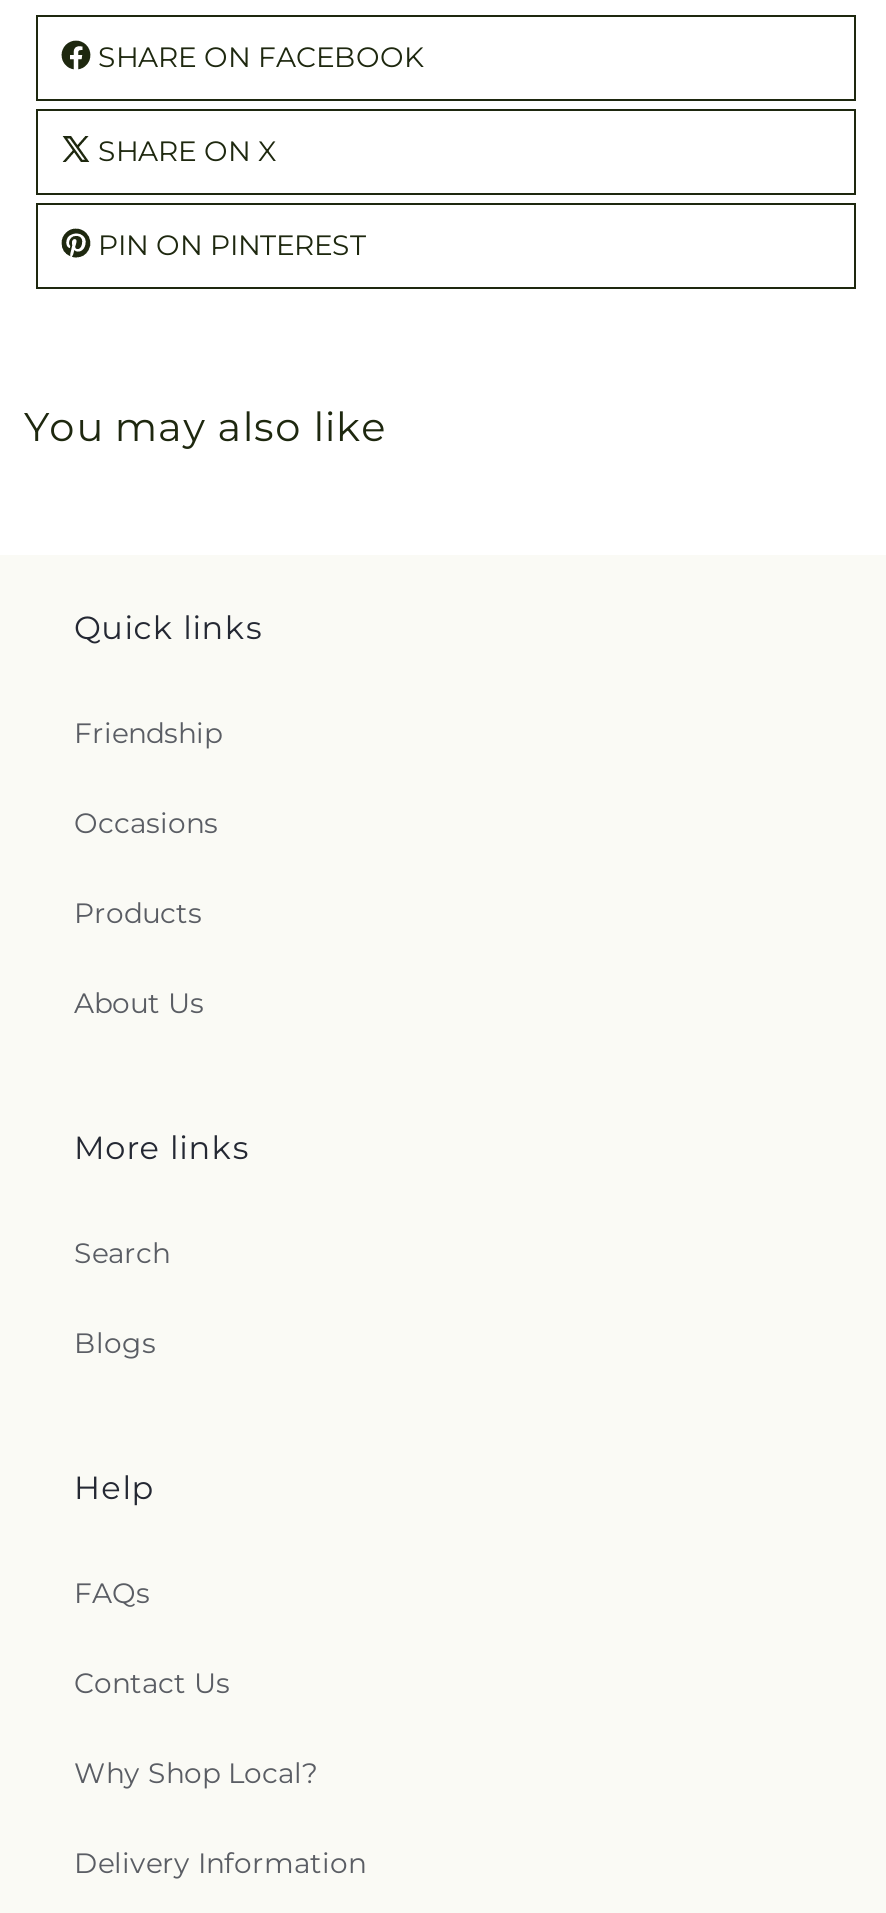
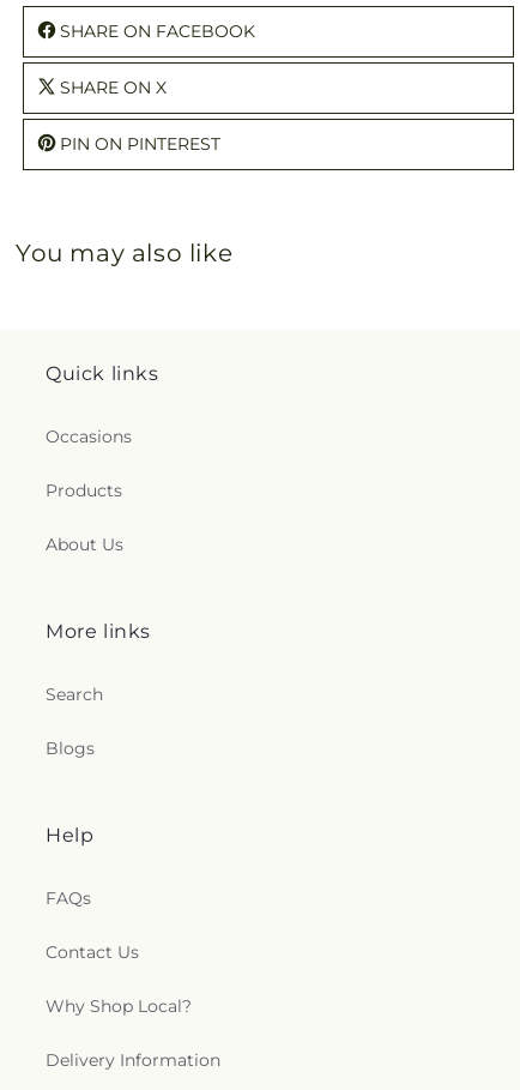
- Friendship
